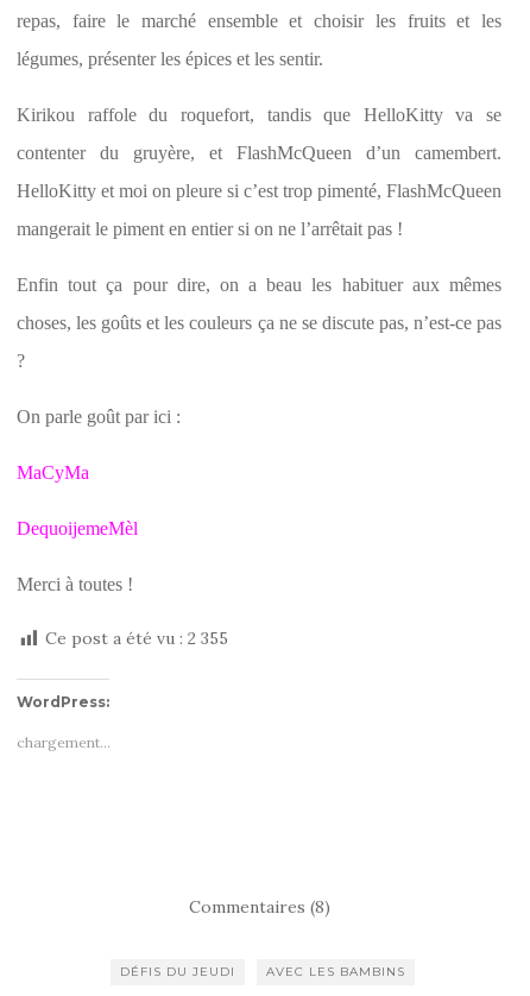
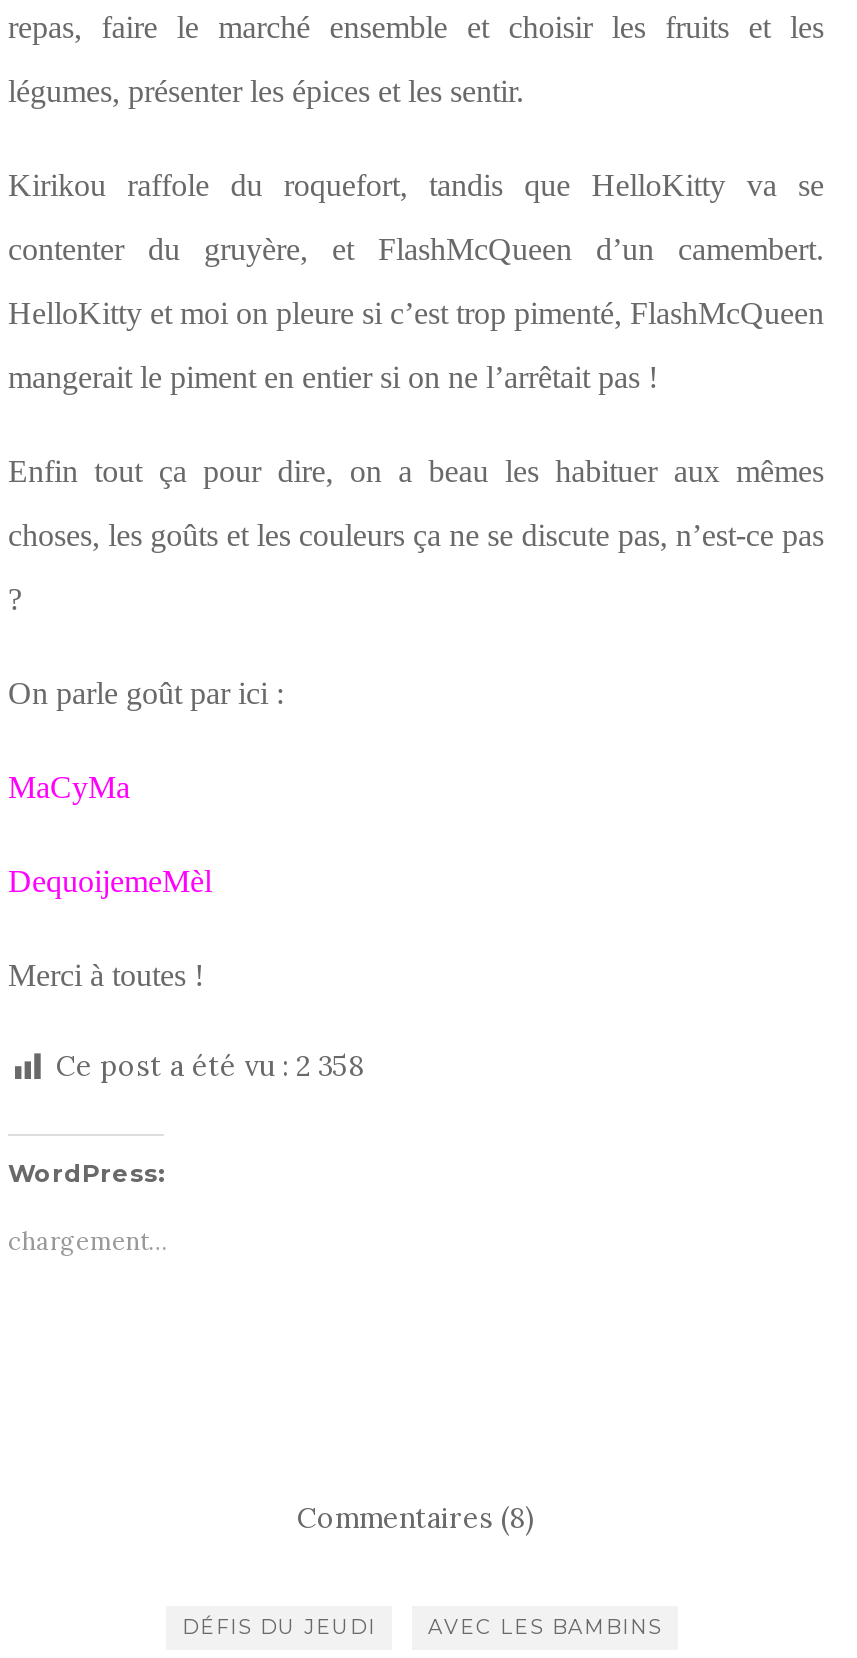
- Ce post a été vu : 2 355
+ Ce post a été vu : 2 358
